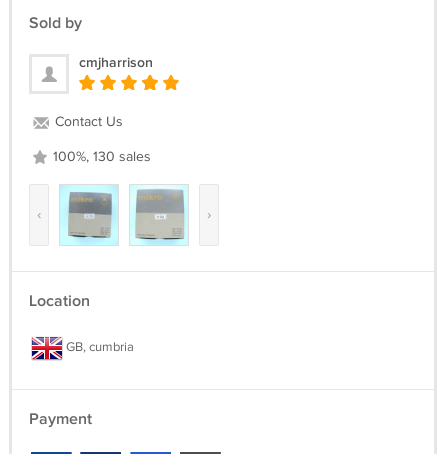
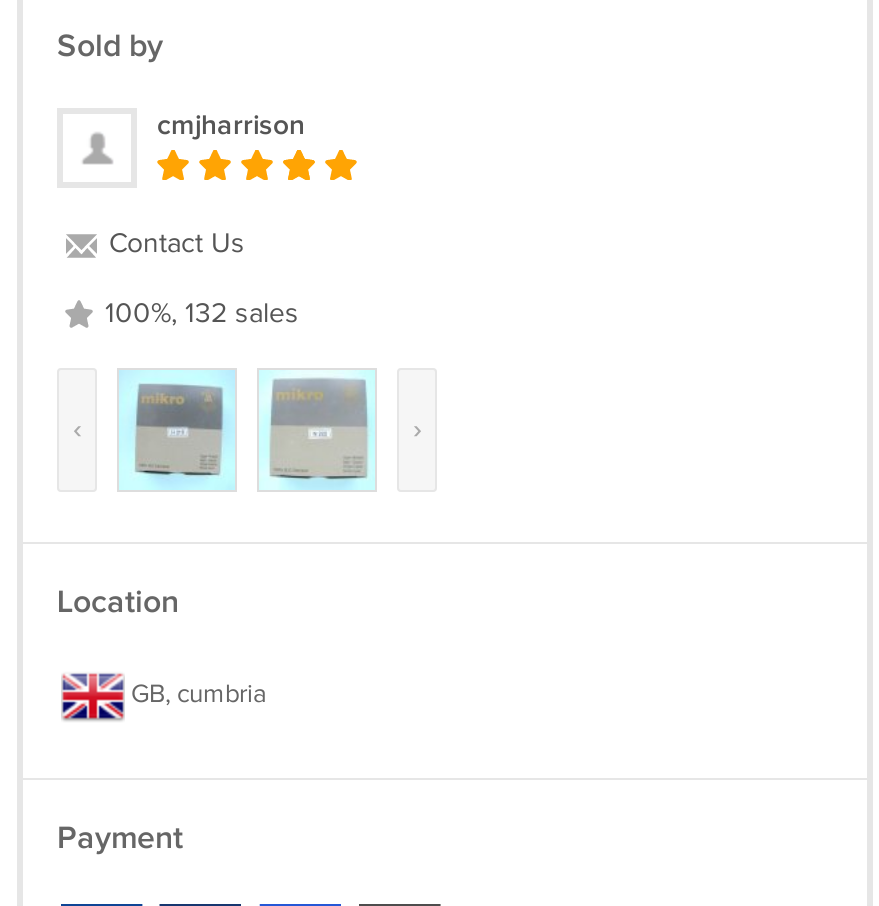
- 100%, 130 sales
+ 100%, 132 sales
